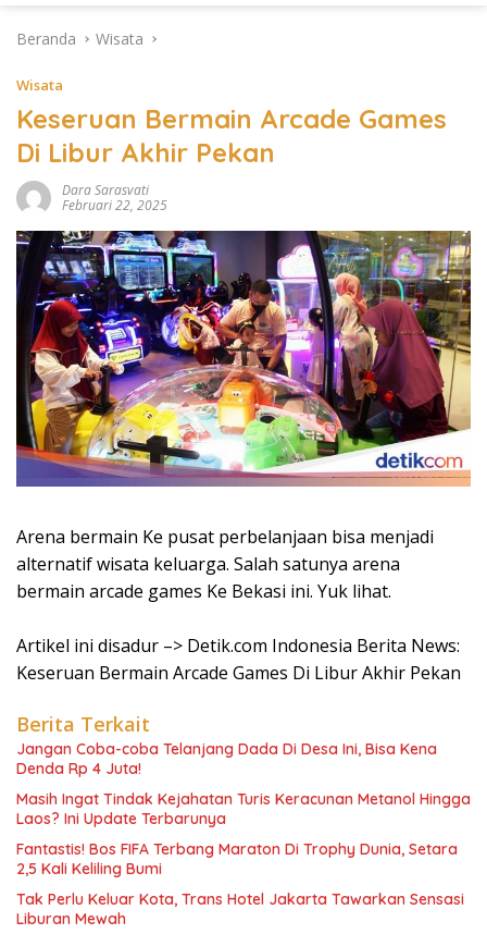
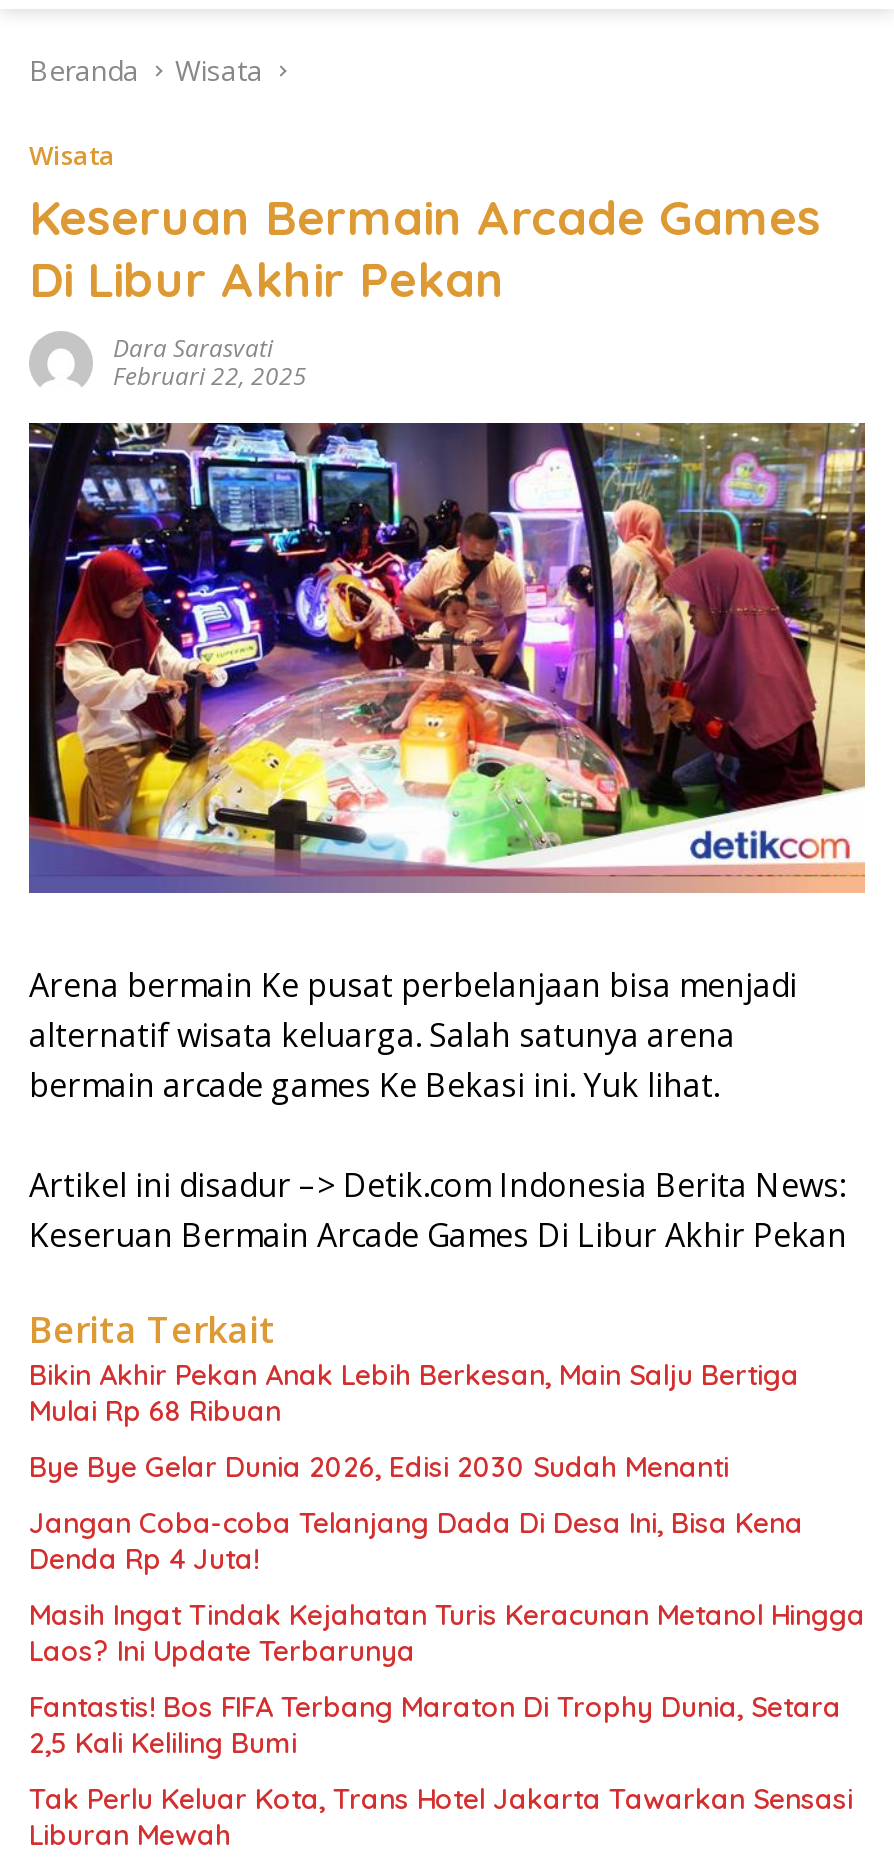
+ Bikin Akhir Pekan Anak Lebih Berkesan, Main Salju Bertiga
+ Mulai Rp 68 Ribuan
+ Bye Bye Gelar Dunia 2026, Edisi 2030 Sudah Menanti
